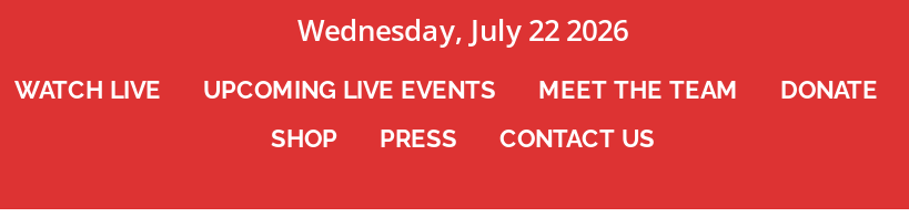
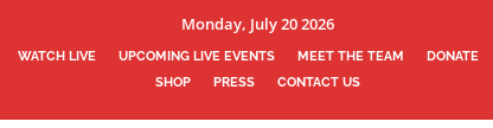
- Wednesday, July 22 2026
+ Monday, July 20 2026
